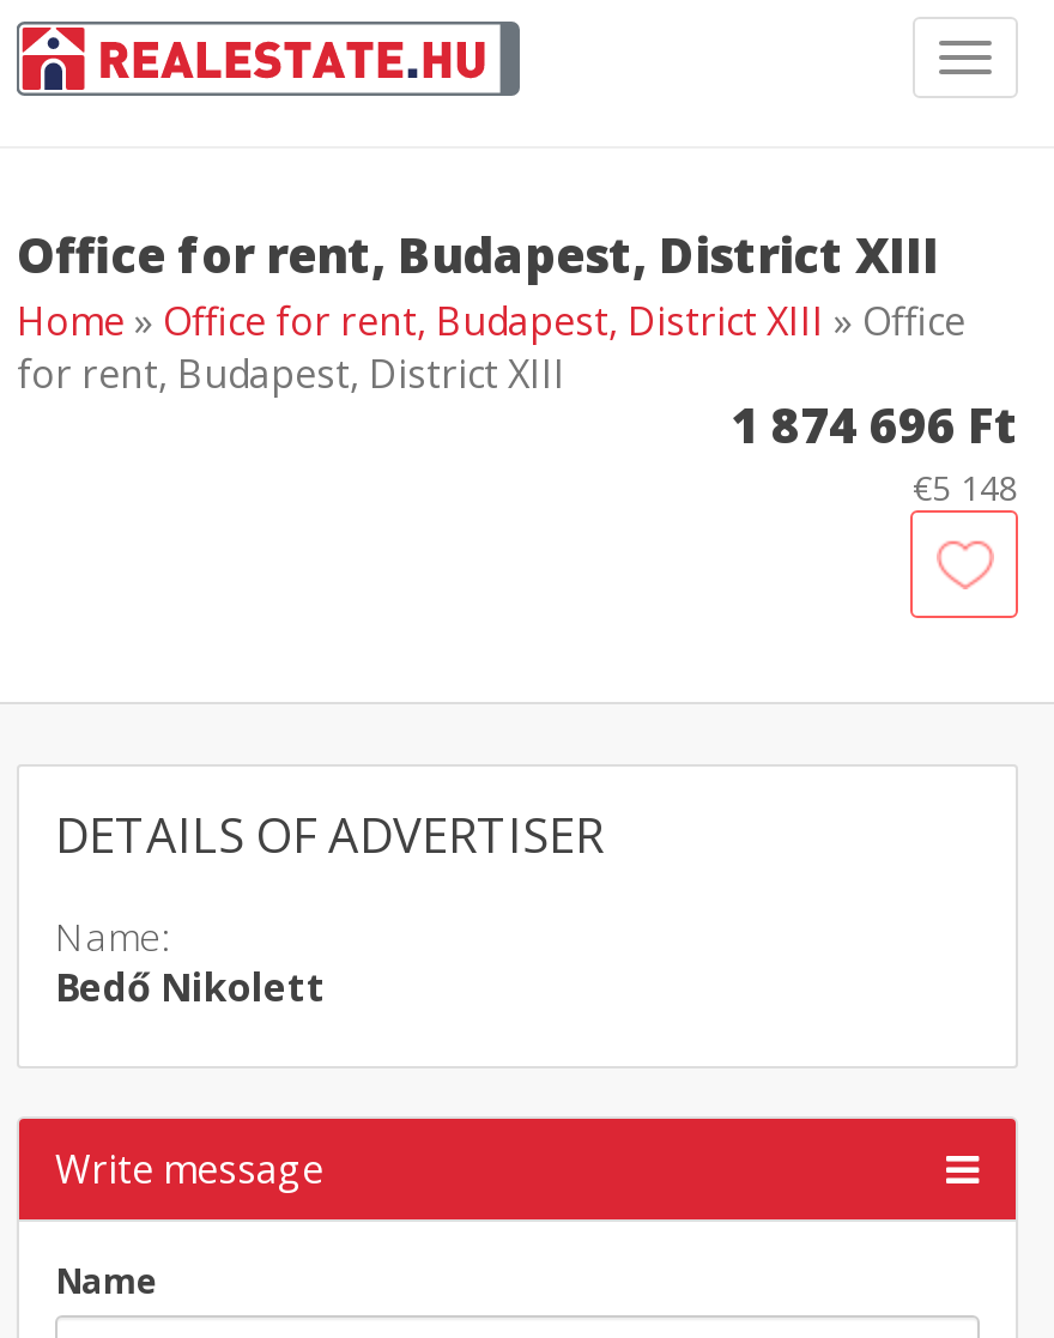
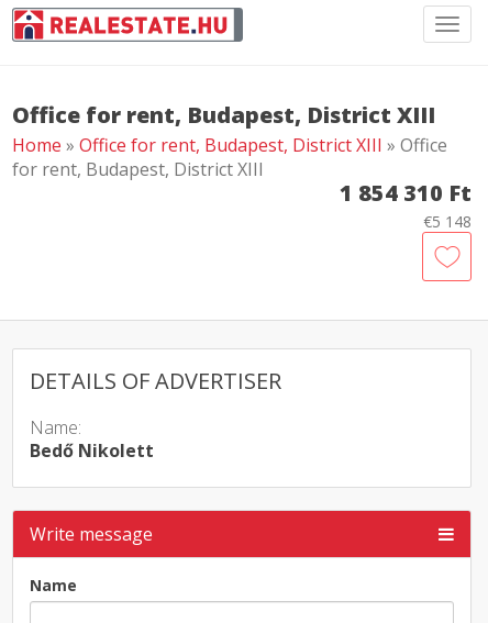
- 1 874 696 Ft
+ 1 854 310 Ft
